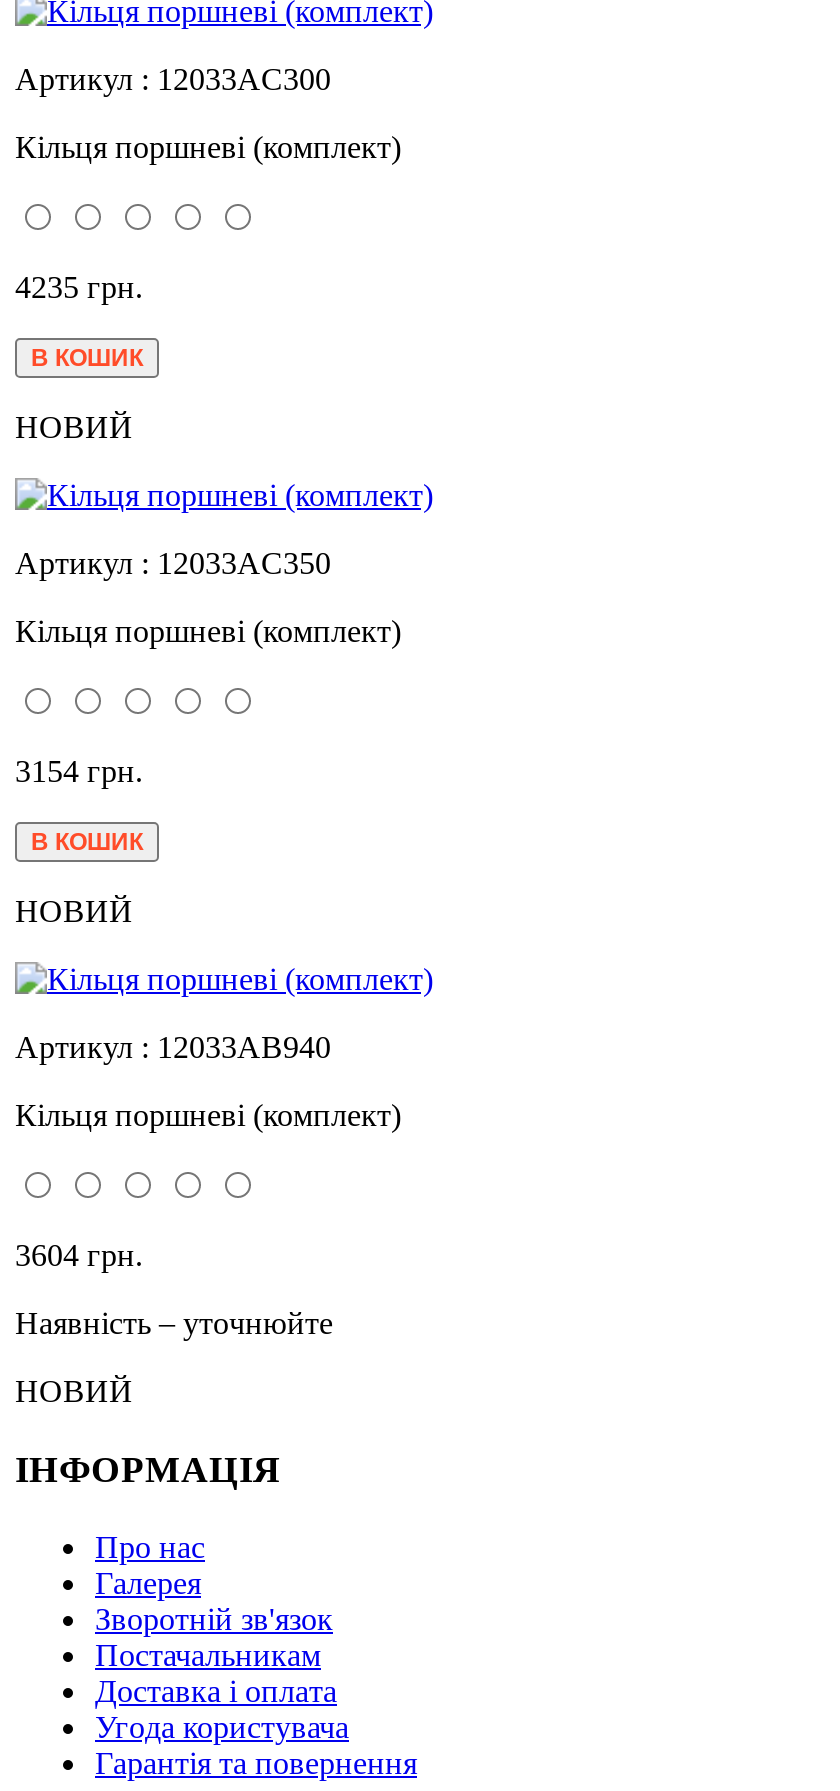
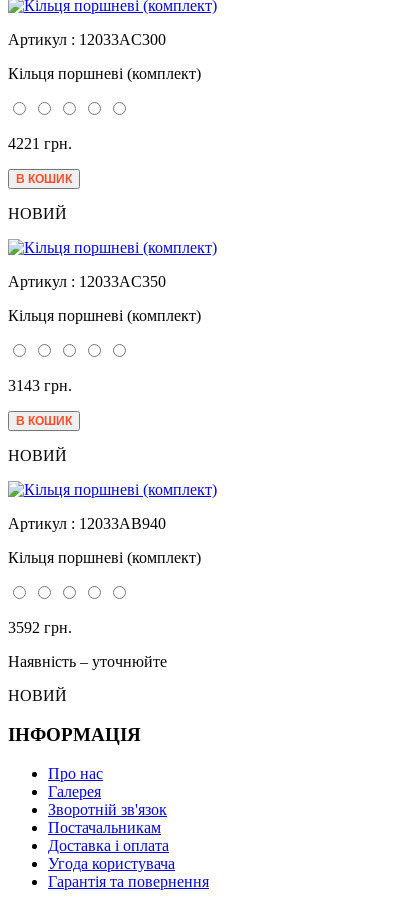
- 4235 грн.
+ 4221 грн.

- 3154 грн.
+ 3143 грн.

- 3604 грн.
+ 3592 грн.
